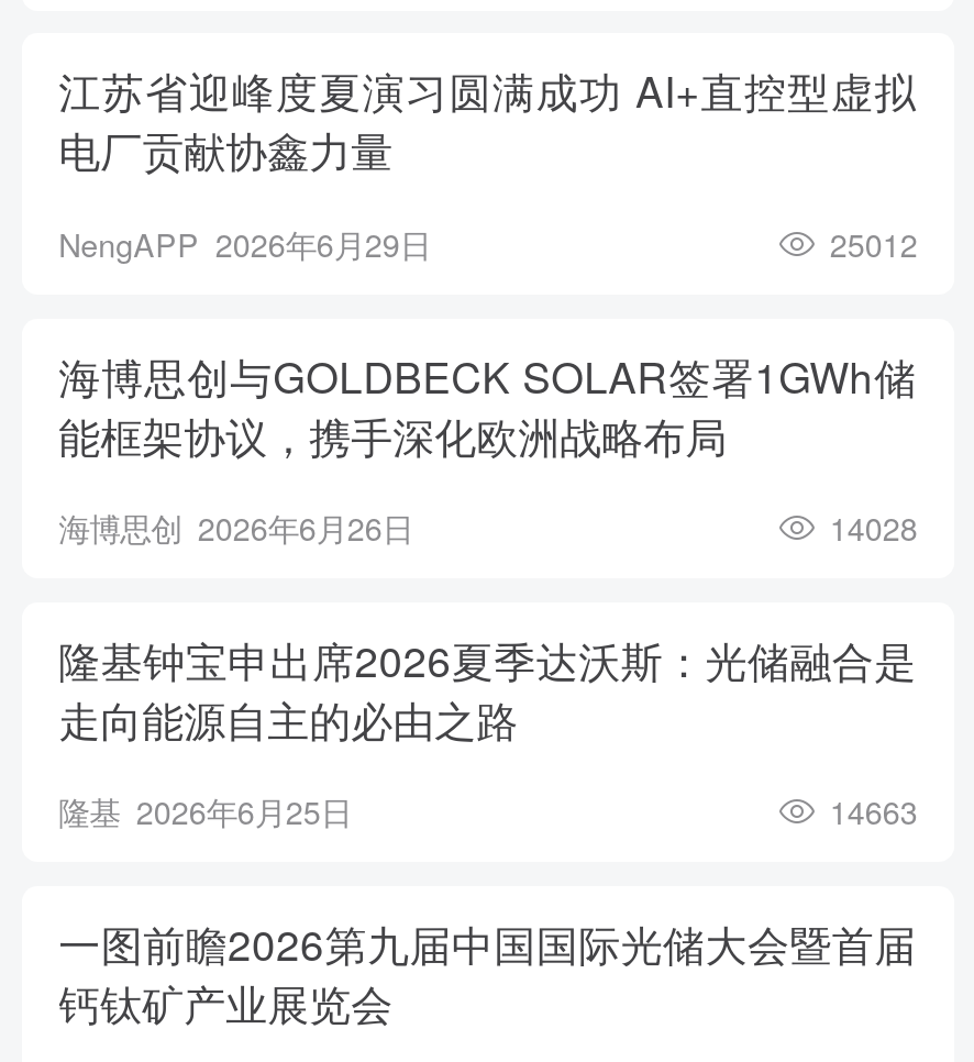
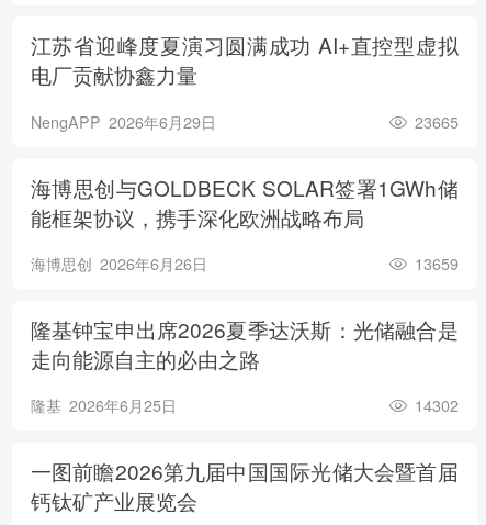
- 25012
+ 23665

- 14028
+ 13659

- 14663
+ 14302
